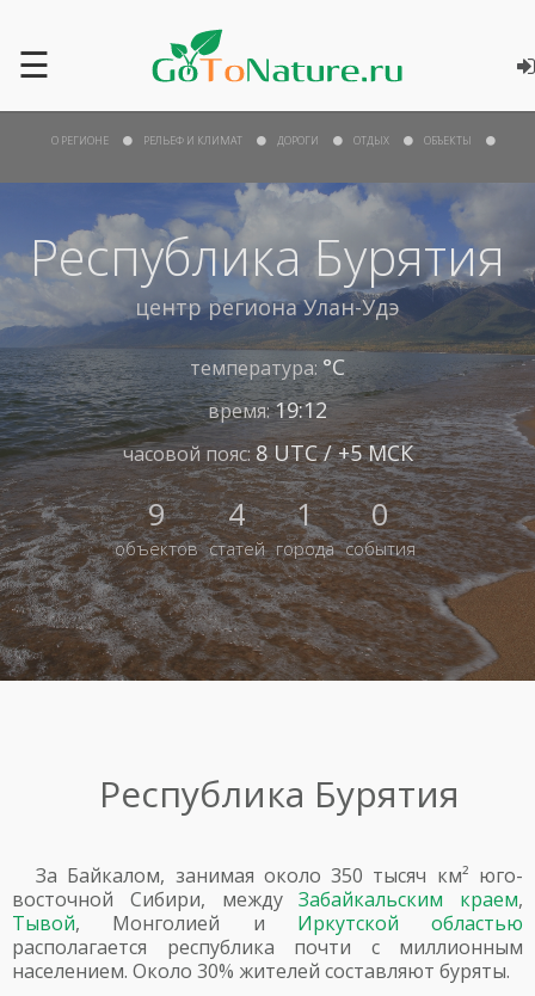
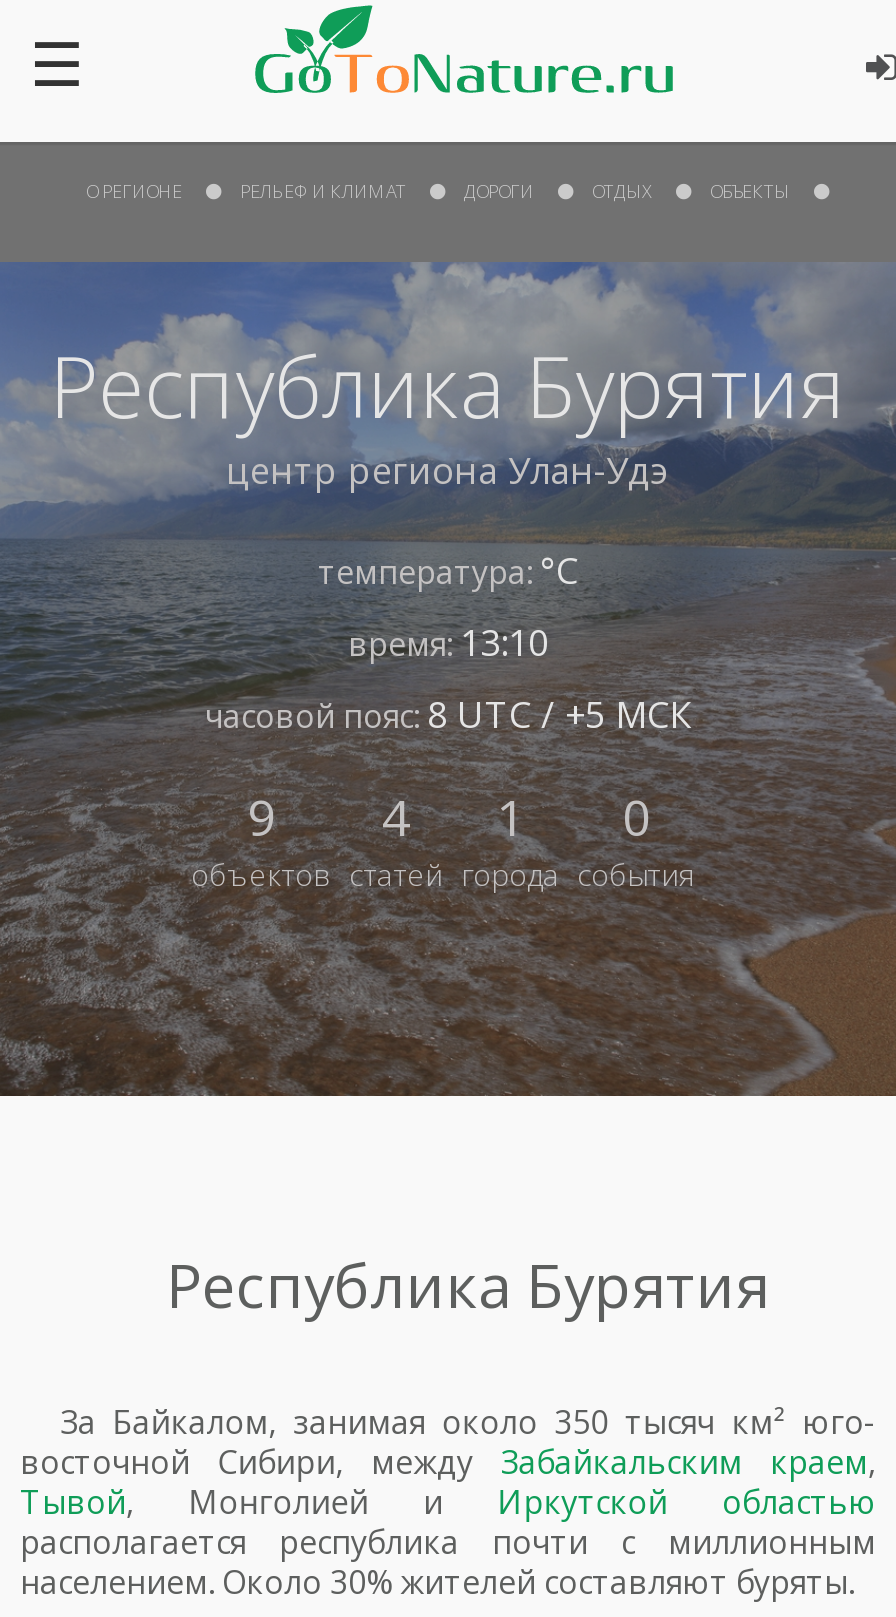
- время: 19:12
+ время: 13:10
